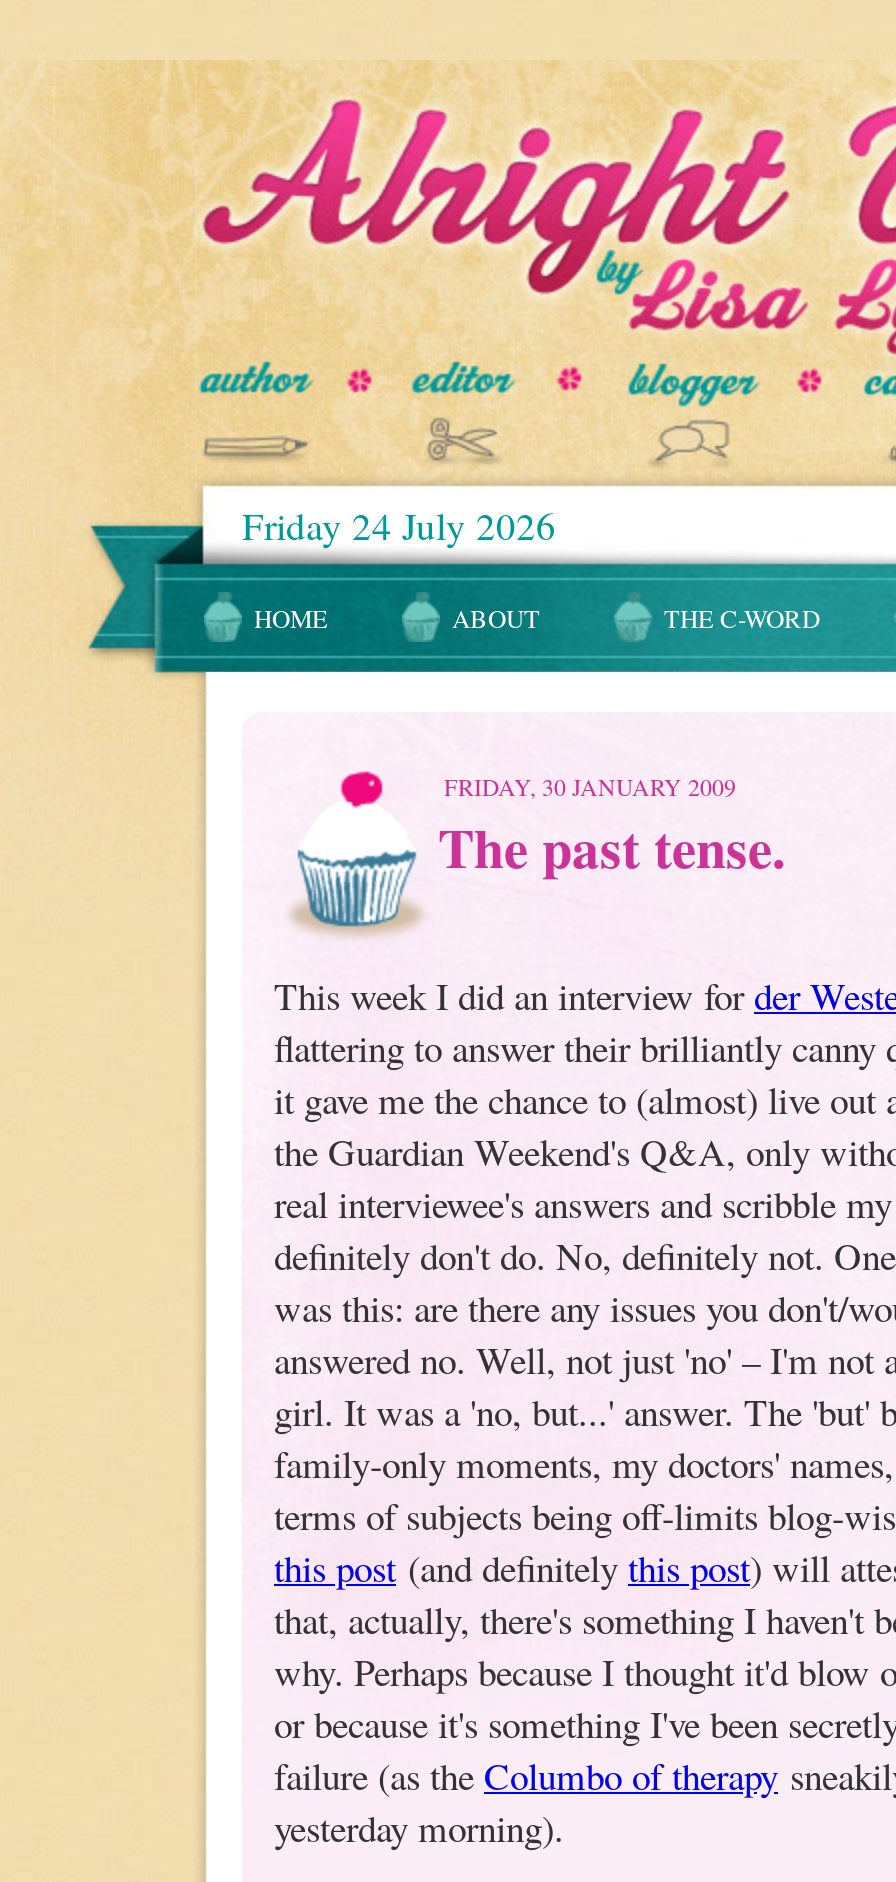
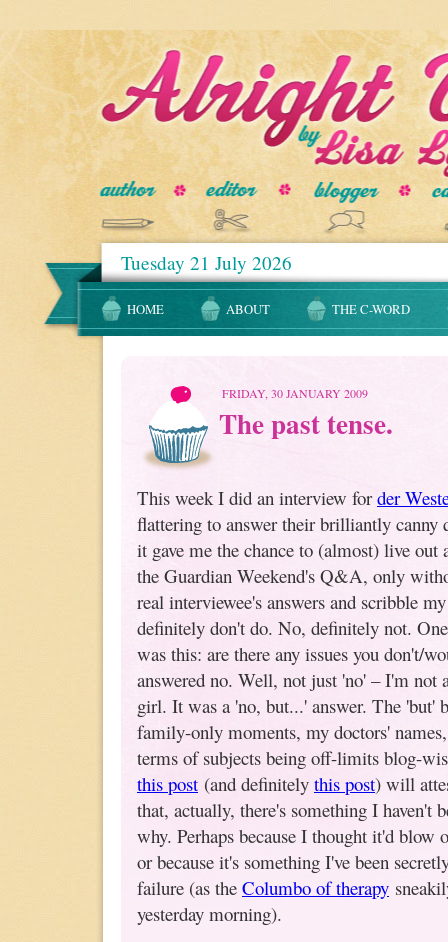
- Friday 24 July 2026
+ Tuesday 21 July 2026
